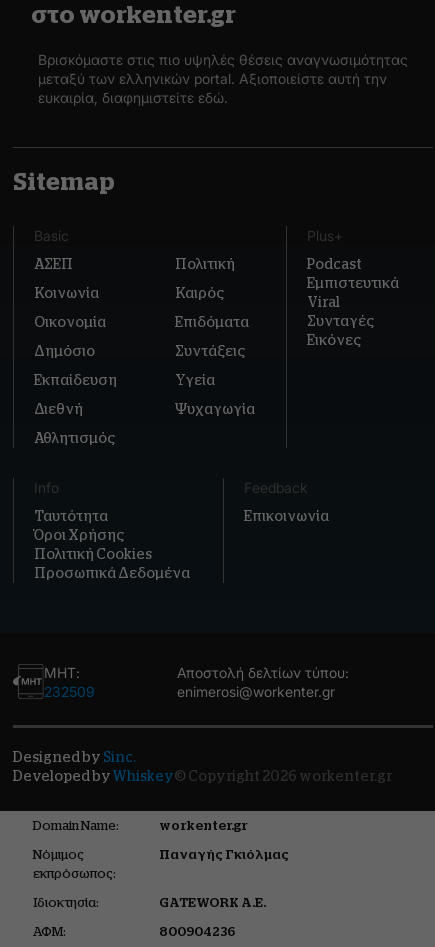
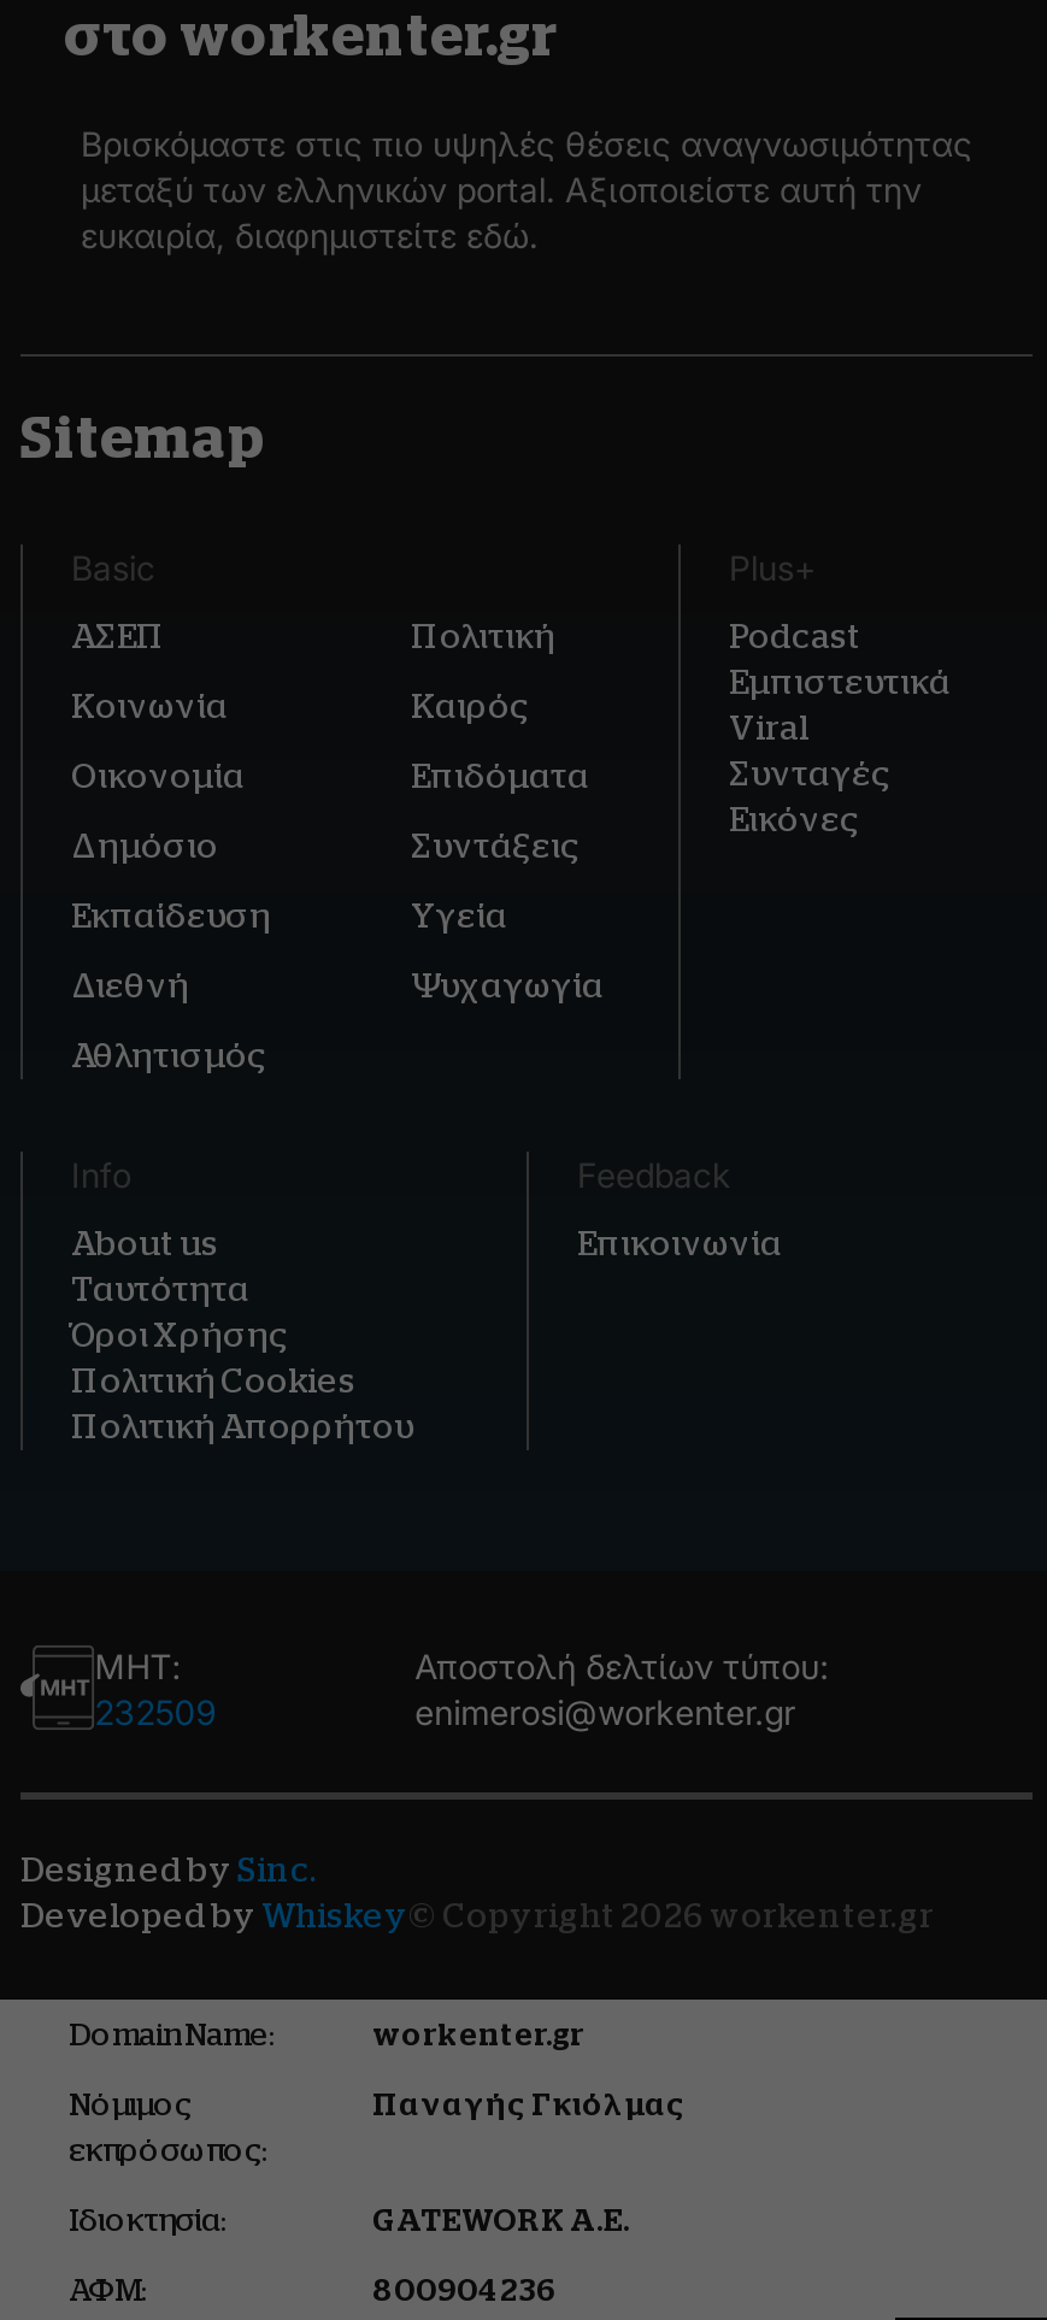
+ About us

- Προσωπικά Δεδομένα
+ Πολιτική Απορρήτου
